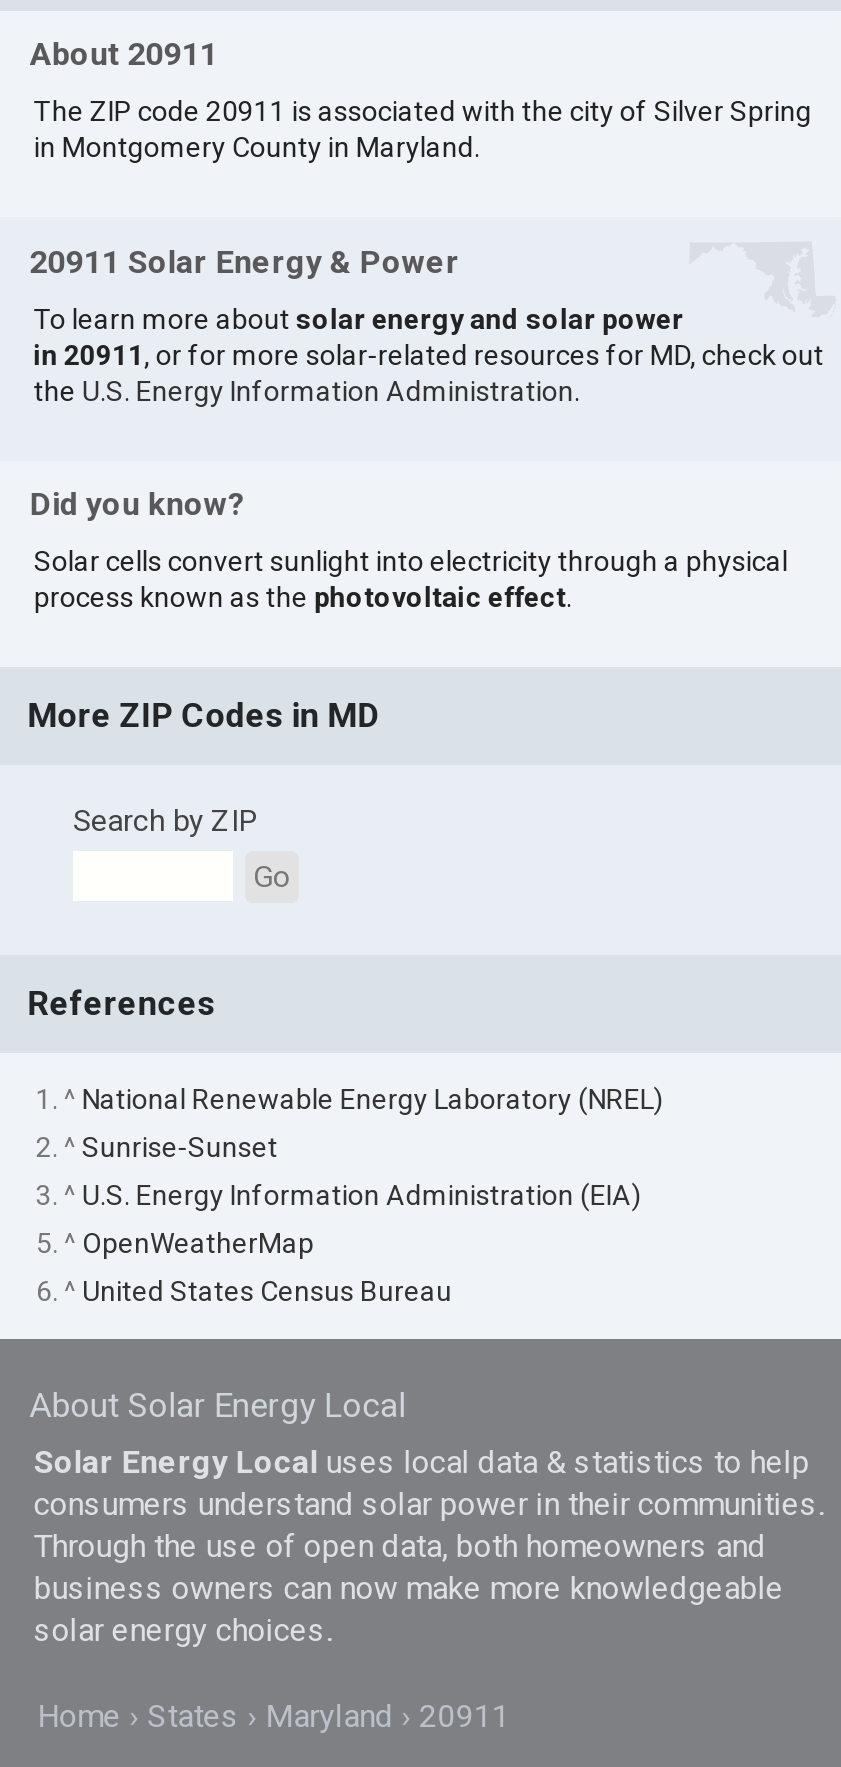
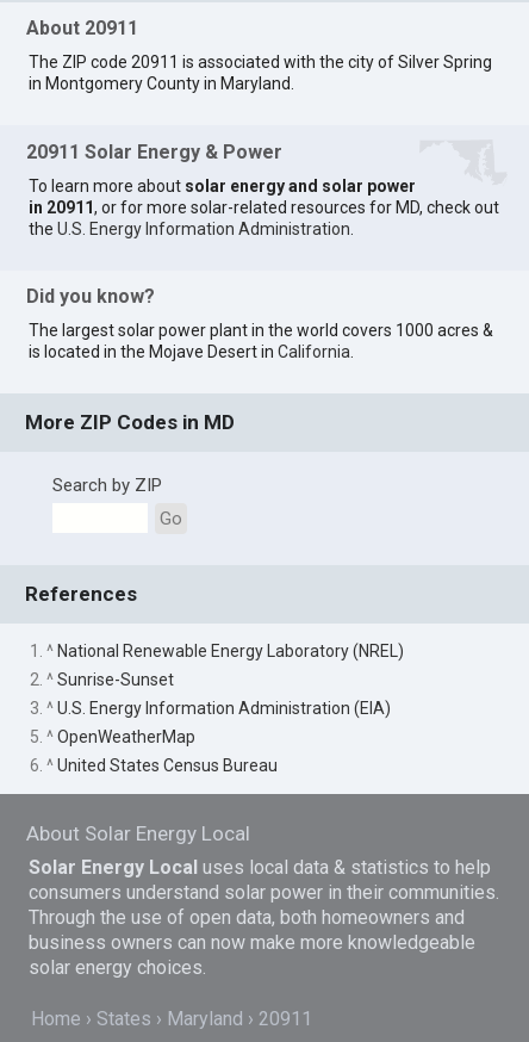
- Solar cells convert sunlight into electricity through a physical
- process known as the photovoltaic effect.
+ The largest solar power plant in the world covers 1000 acres &
+ is located in the Mojave Desert in California.
